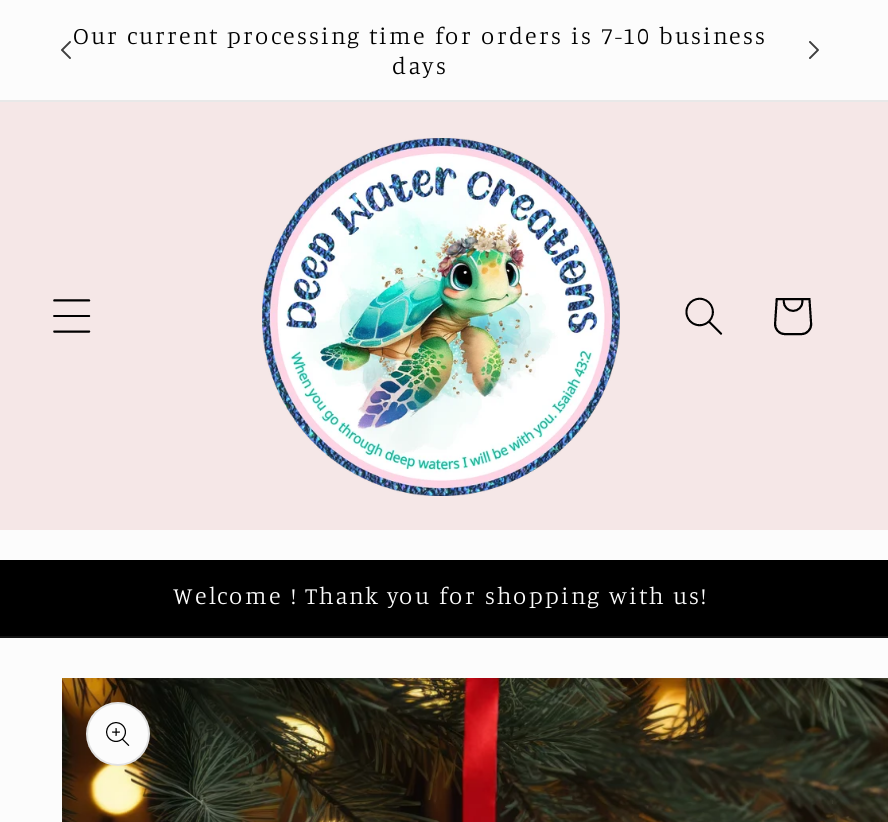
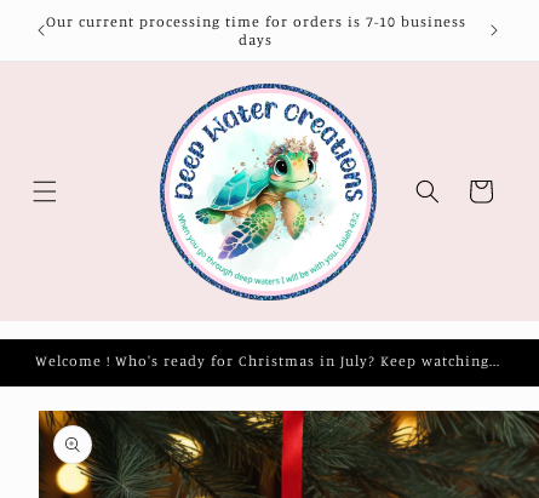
- Welcome ! Thank you for shopping with us!
+ Welcome ! Who's ready for Christmas in July? Keep watching...
